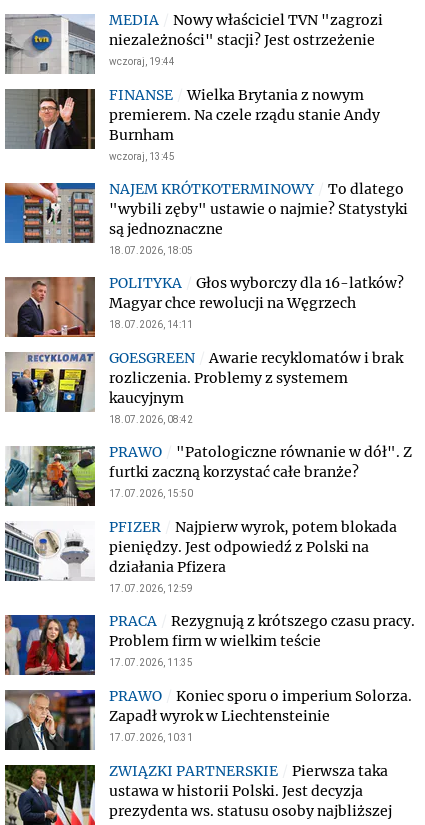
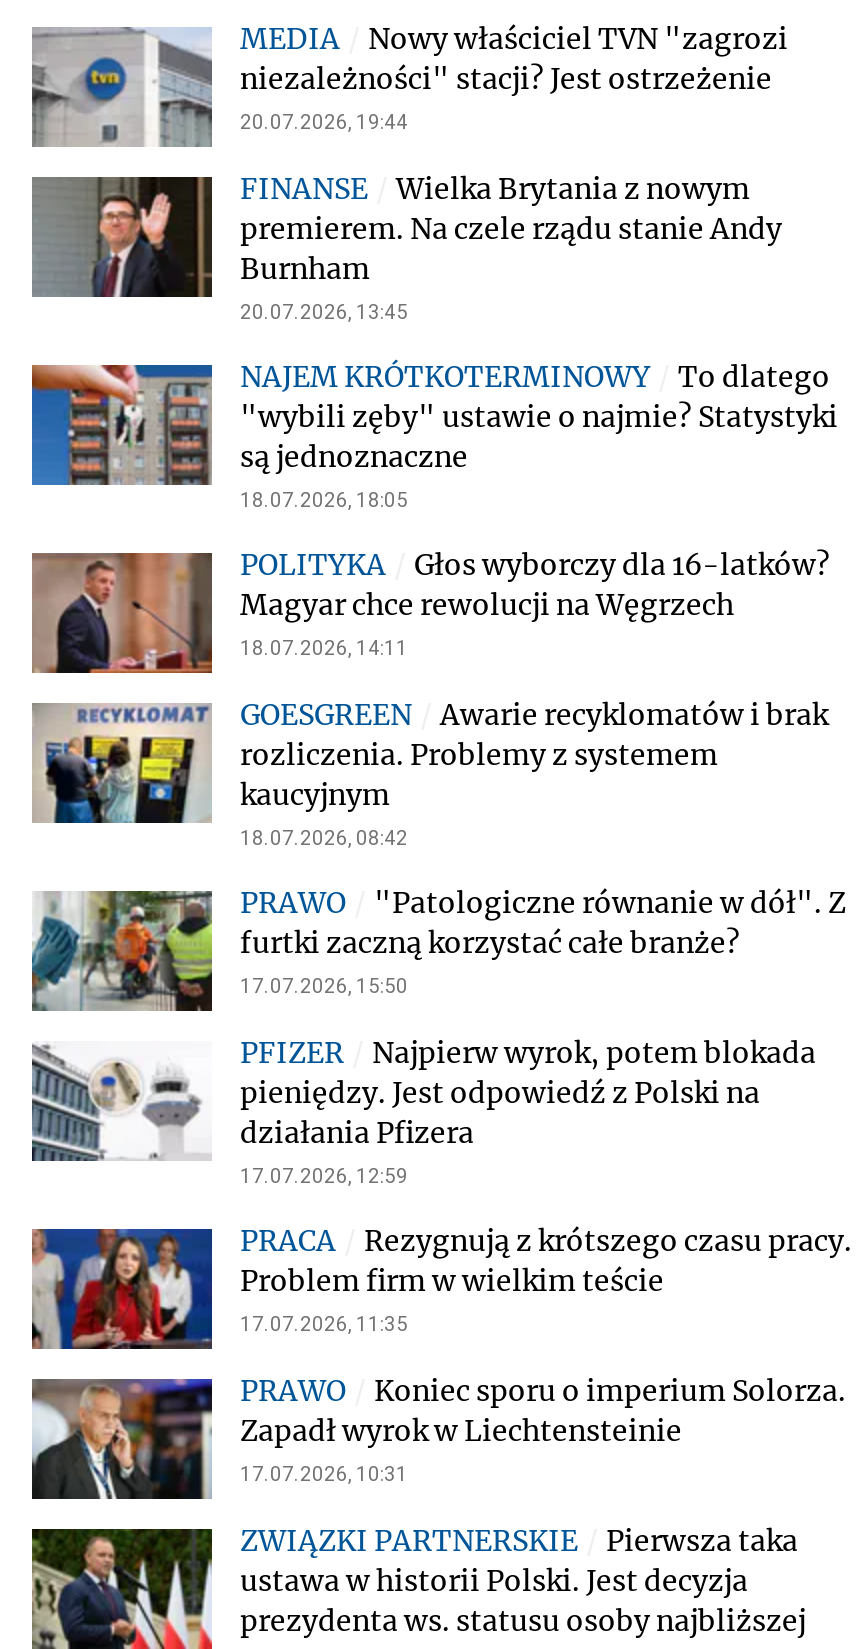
- wczoraj, 19:44
+ 20.07.2026, 19:44

- wczoraj, 13:45
+ 20.07.2026, 13:45
